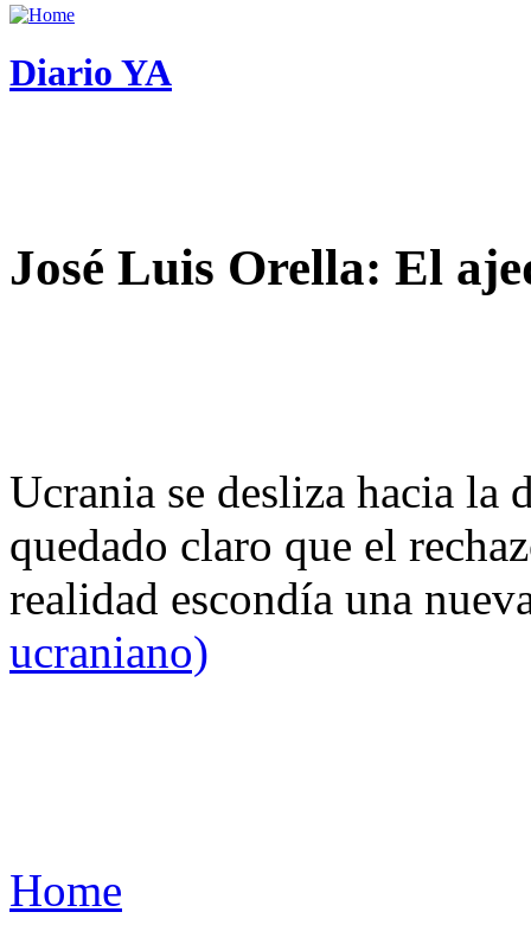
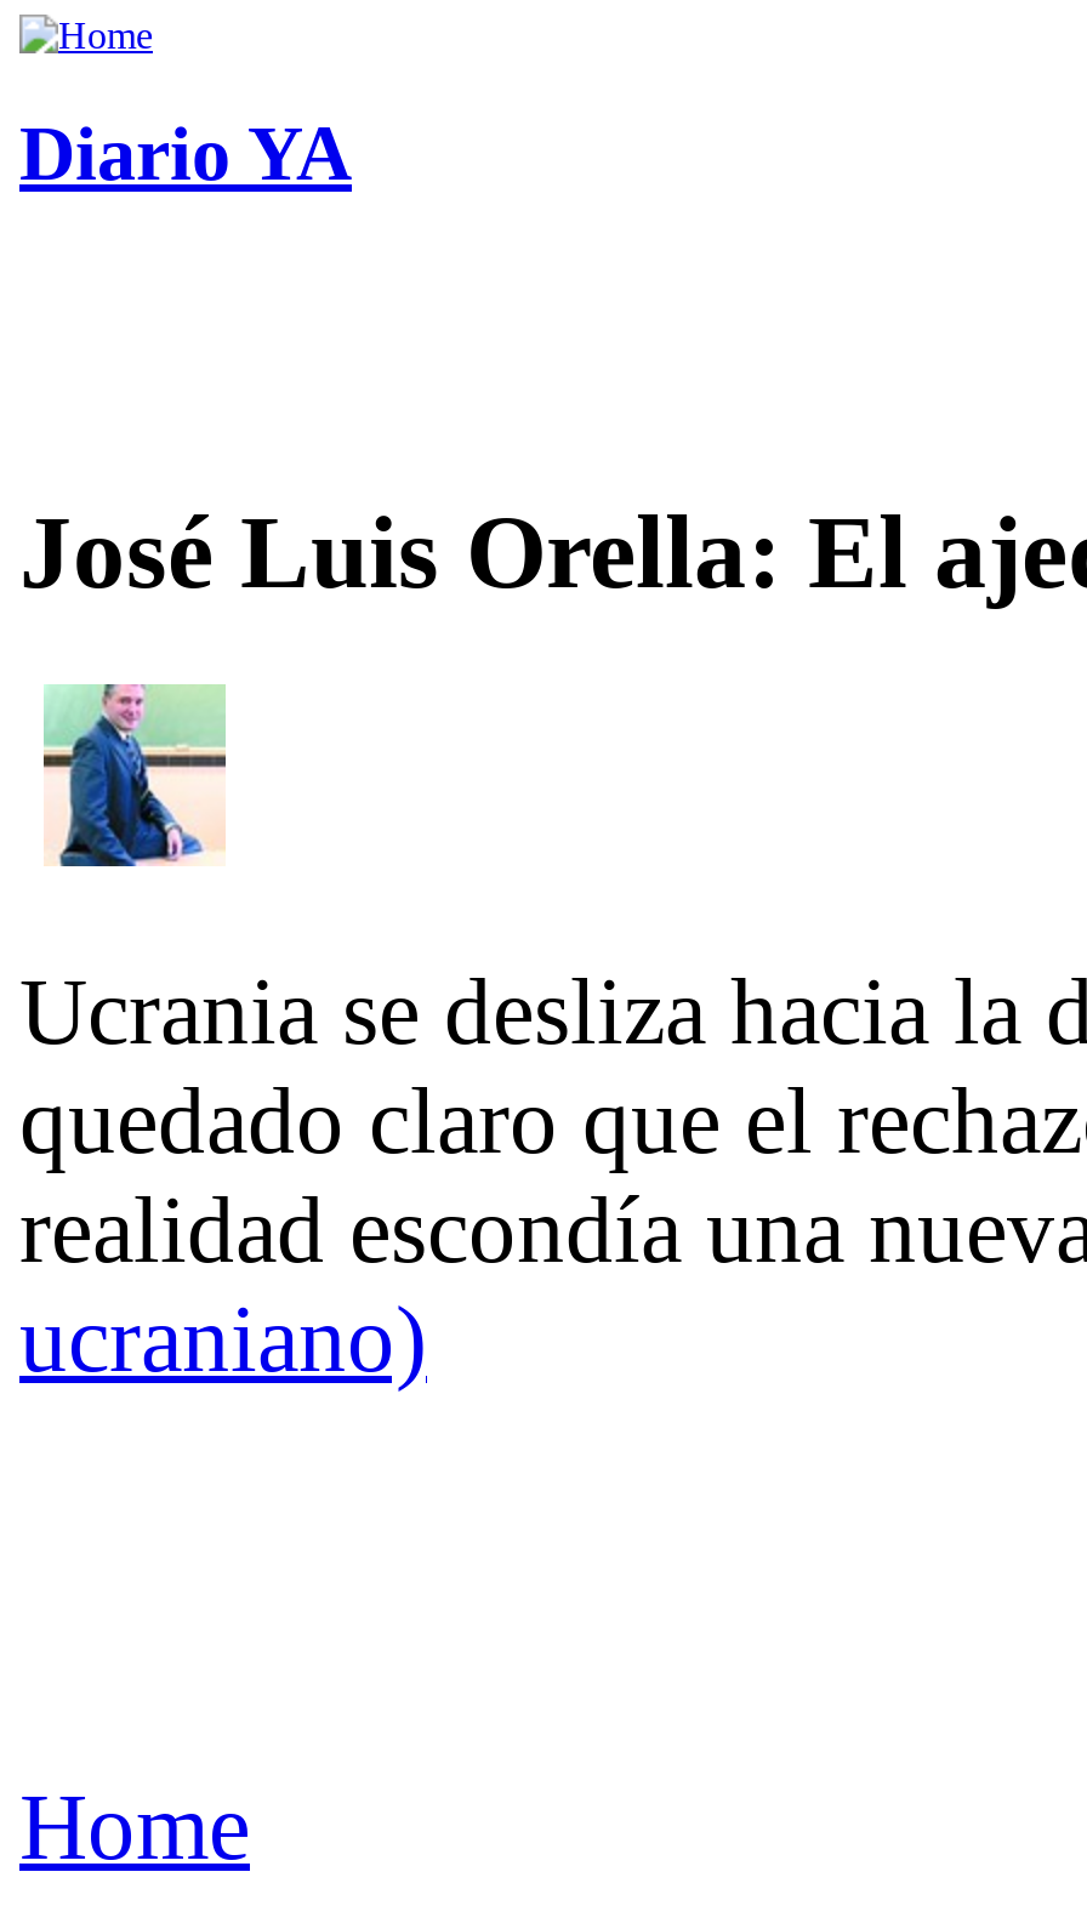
+ [image]
